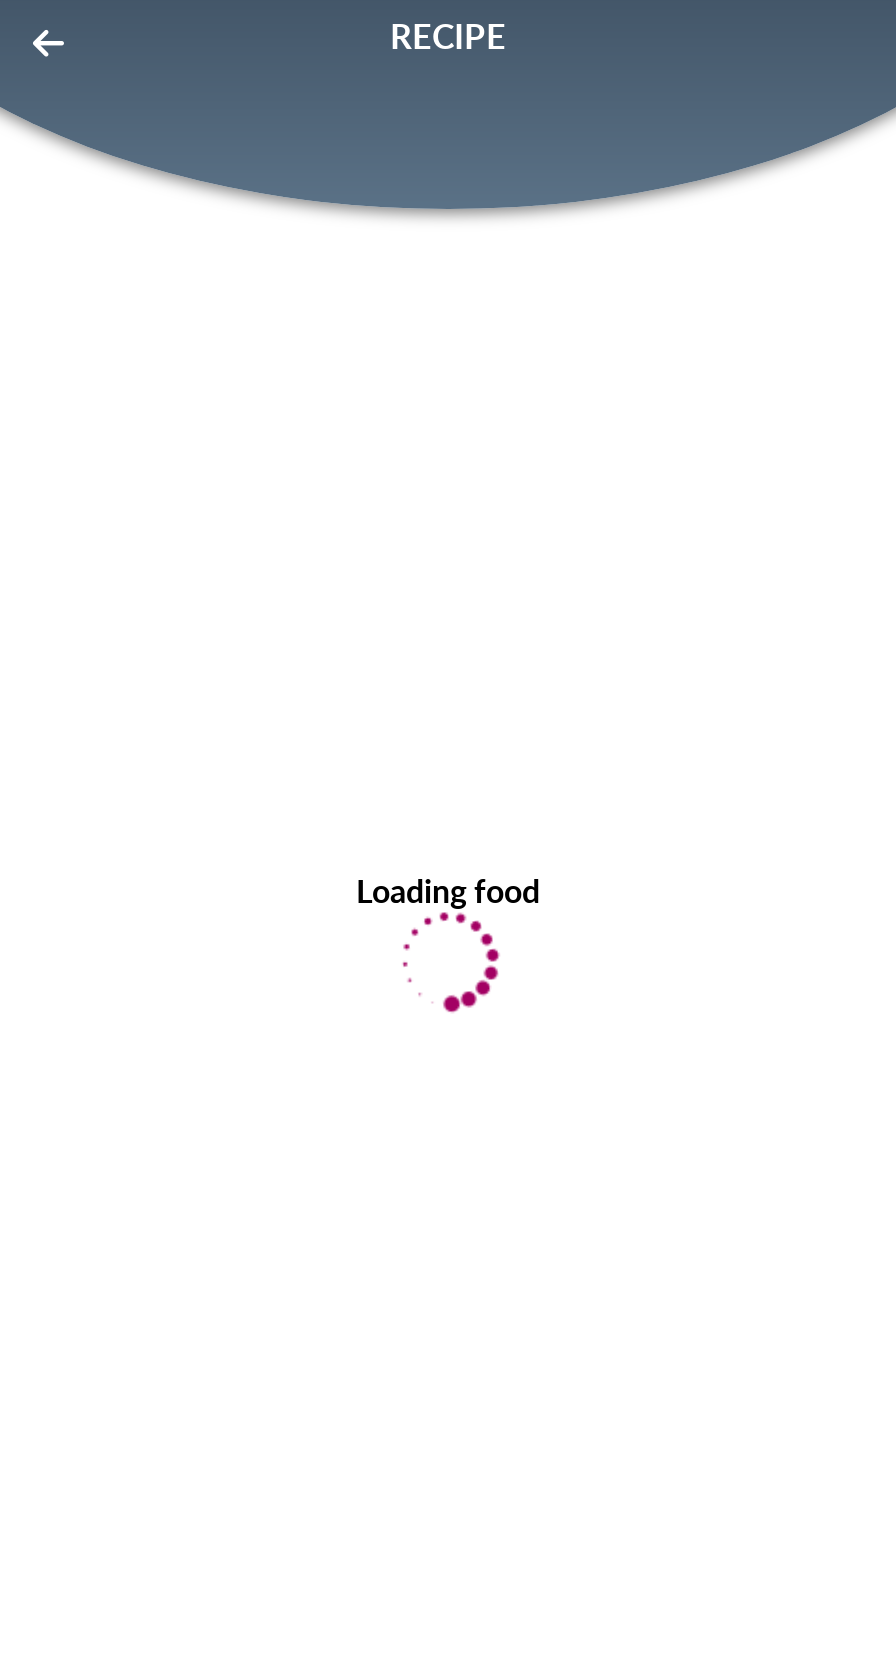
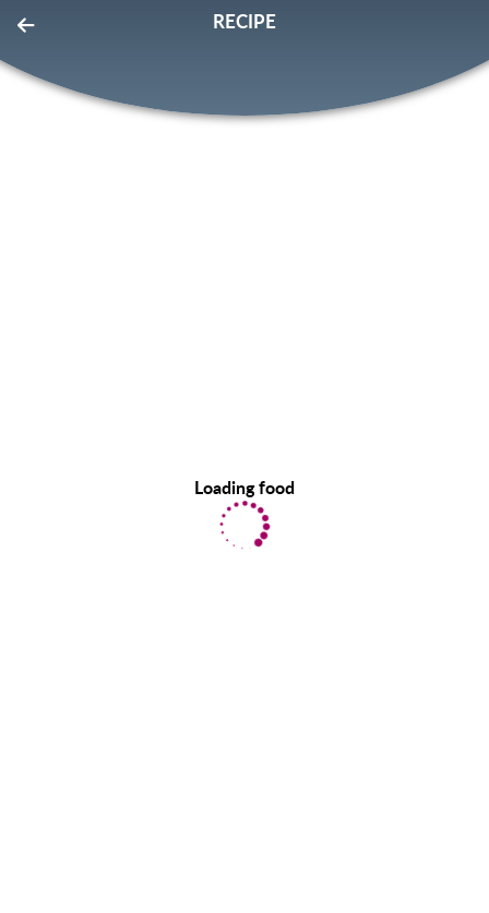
- [image]
+ [image]
